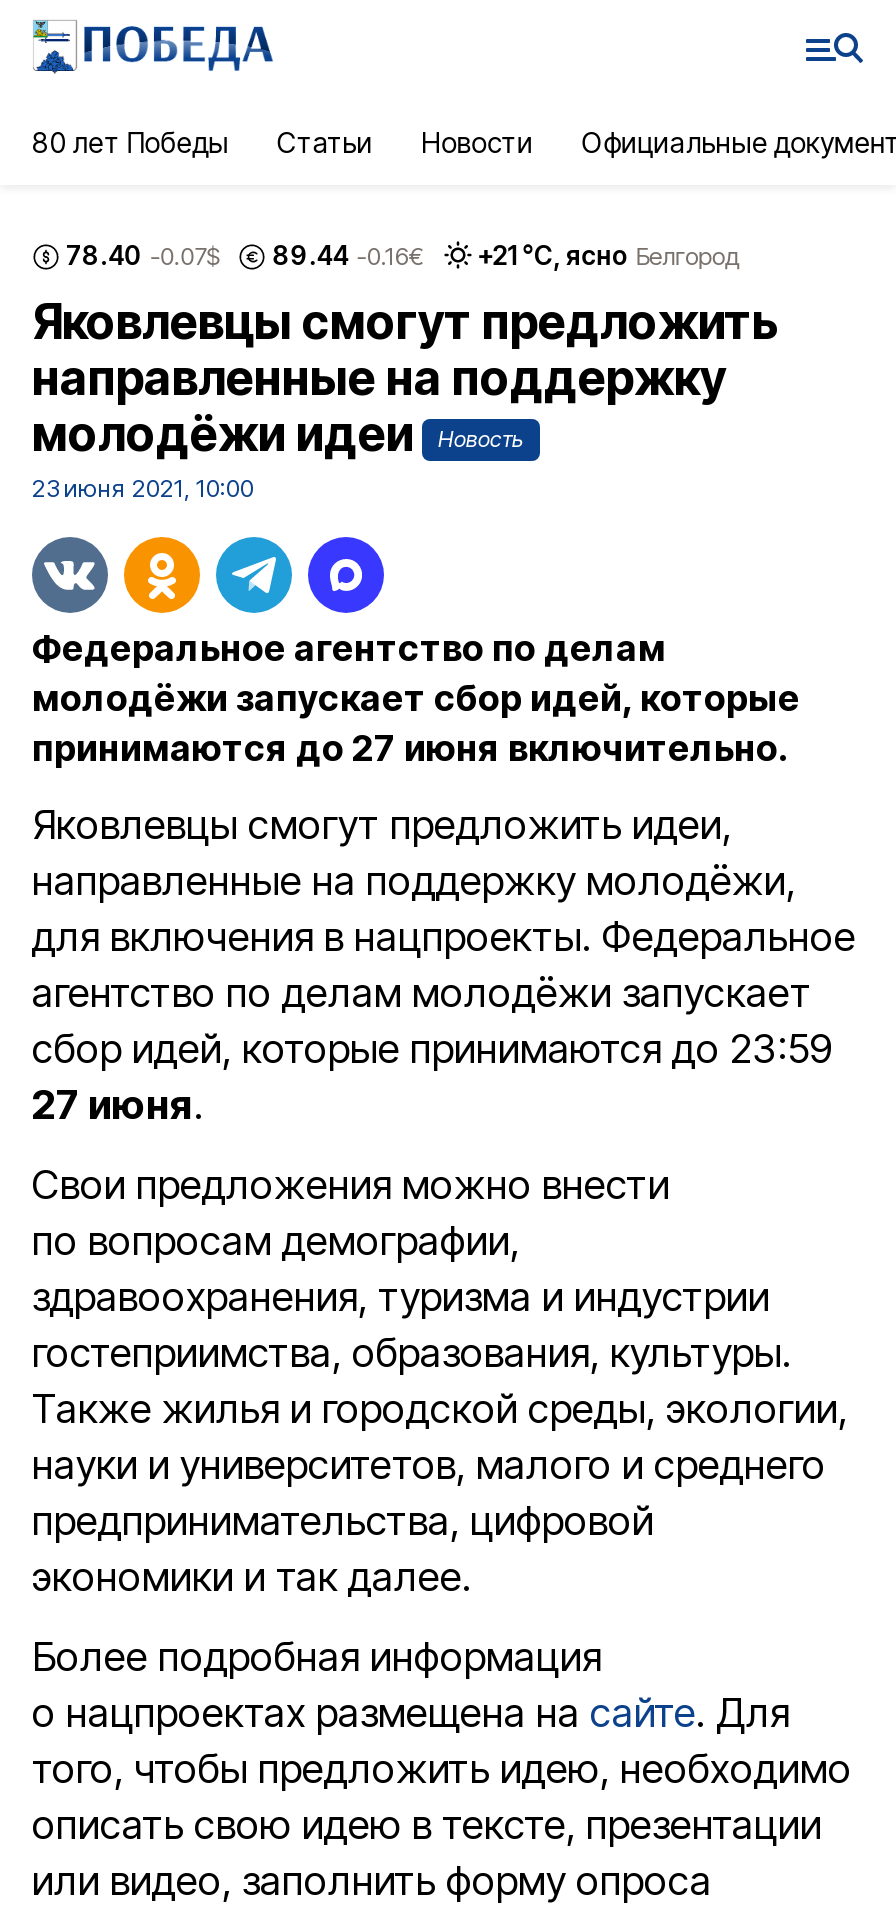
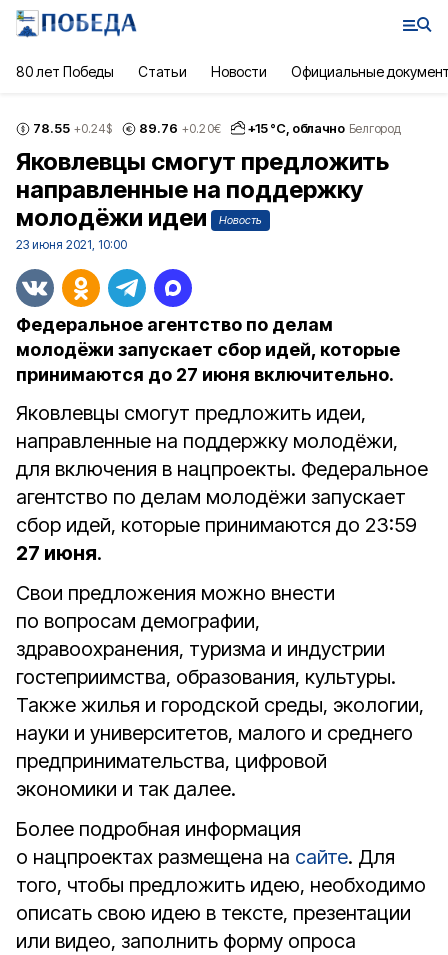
- 78.40 -0.07$
+ 78.55 +0.24$

- 89.44 -0.16€
+ 89.76 +0.20€

- +21 °С, ясно Белгород
+ +15 °С, облачно Белгород
